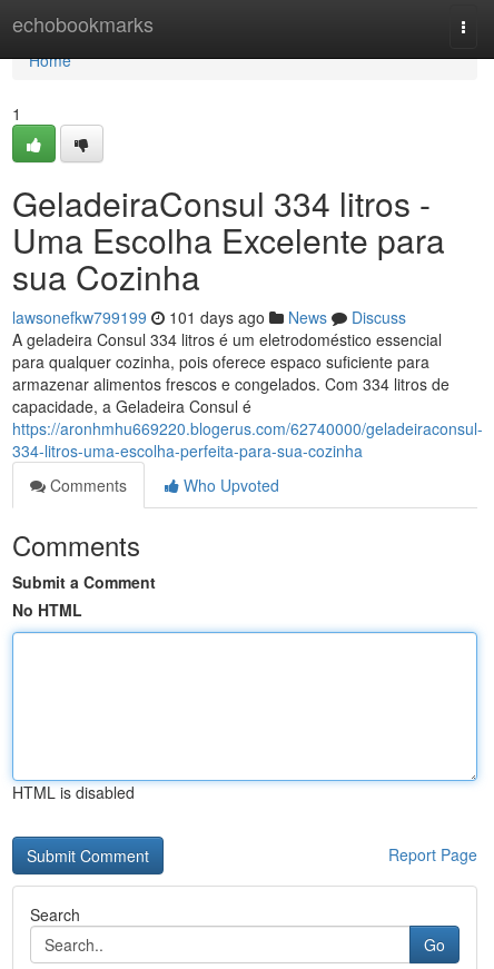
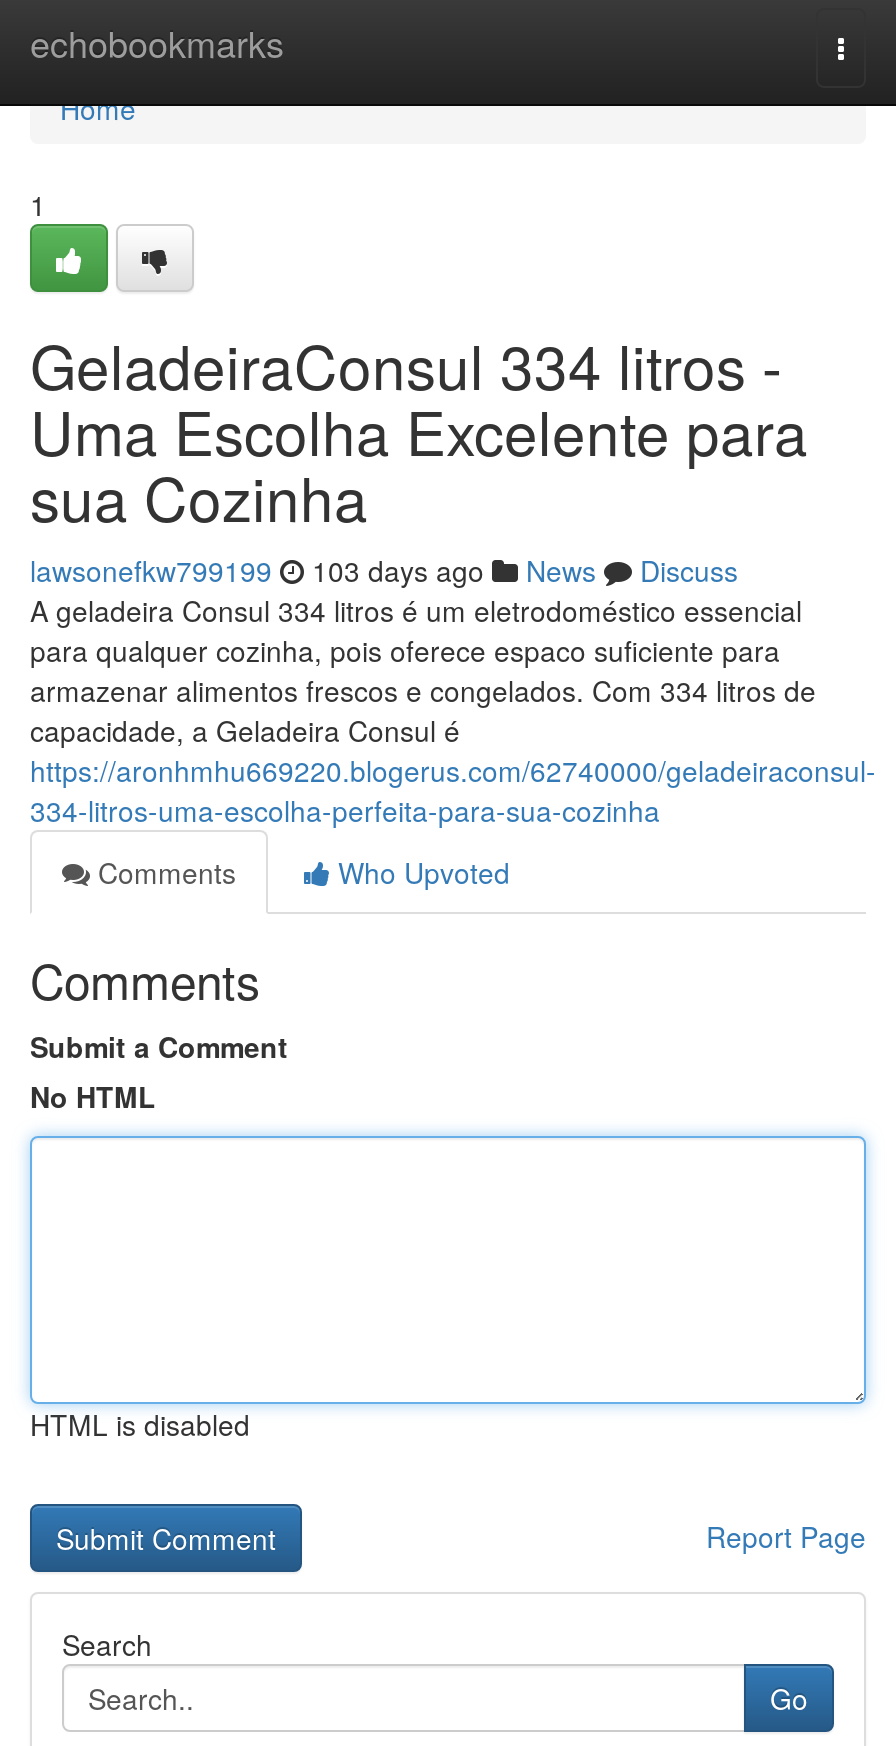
- lawsonefkw799199 101 days ago News Discuss
+ lawsonefkw799199 103 days ago News Discuss
